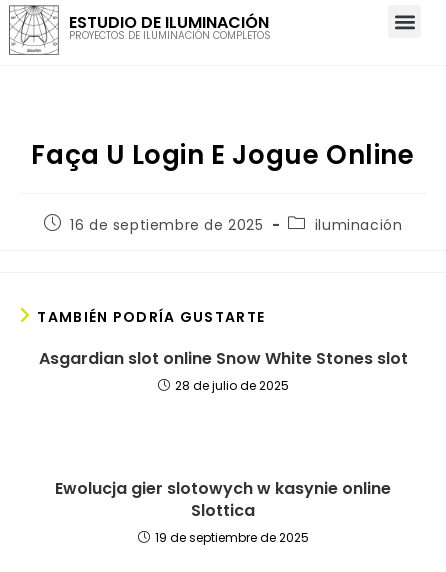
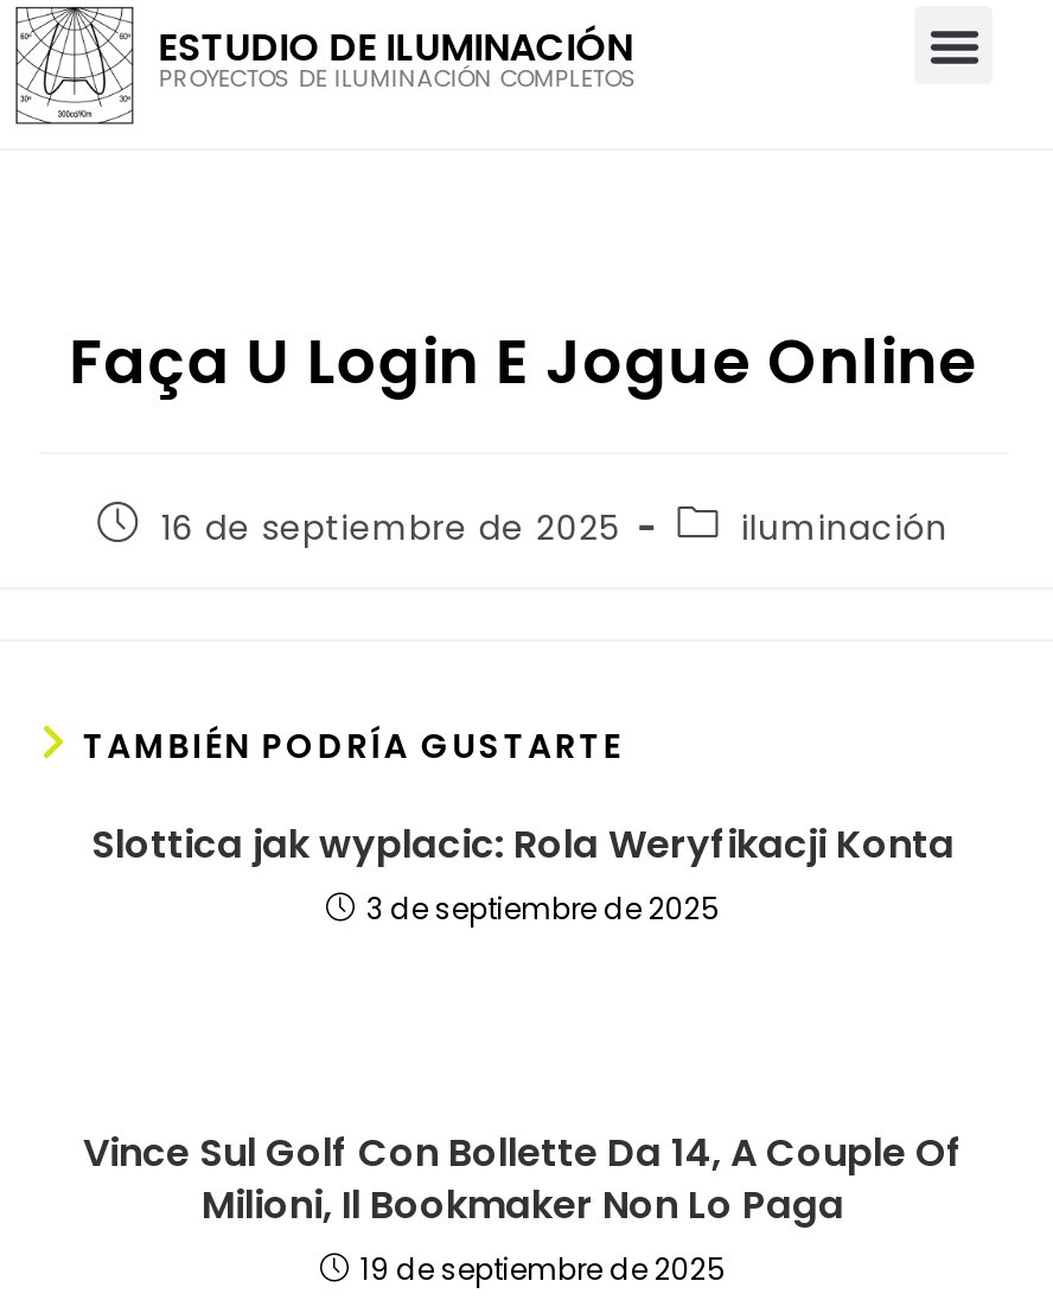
- Asgardian slot online Snow White Stones slot
- 28 de julio de 2025
+ Slottica jak wyplacic: Rola Weryfikacji Konta
+ 3 de septiembre de 2025

- Ewolucja gier slotowych w kasynie online
- Slottica
+ Vince Sul Golf Con Bollette Da 14, A Couple Of
+ Milioni, Il Bookmaker Non Lo Paga
